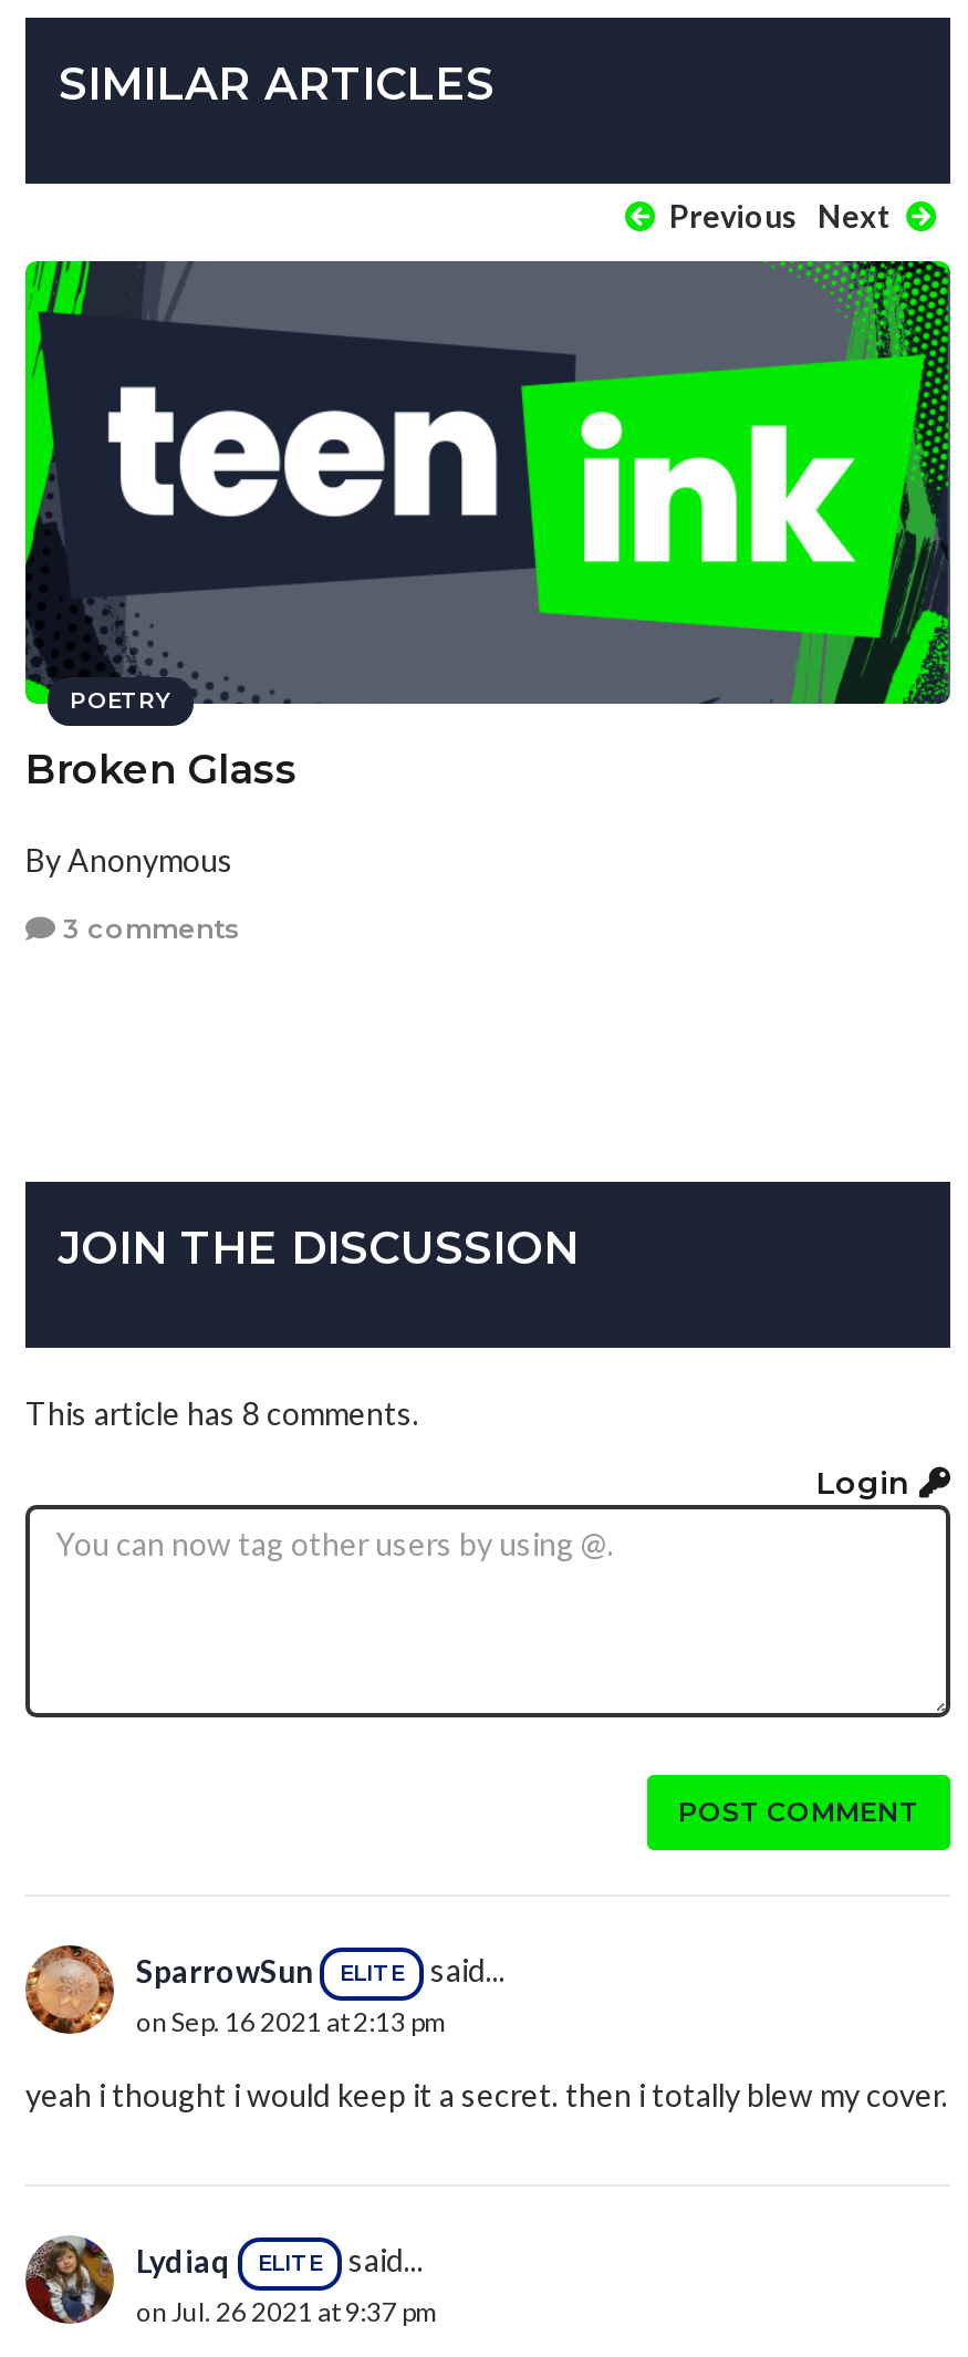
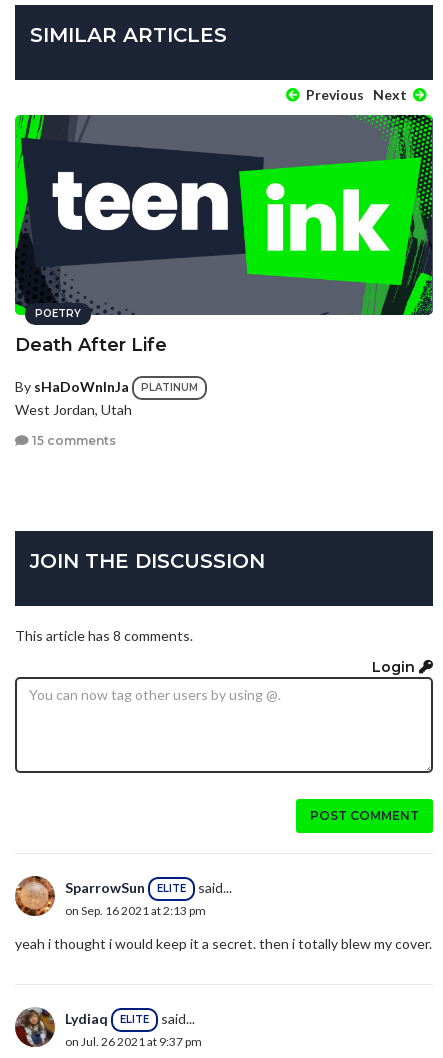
- Broken Glass
+ Death After Life

- By Anonymous
+ By sHaDoWnInJa
+ PLATINUM
+ West Jordan, Utah

- 3 comments
+ 15 comments
